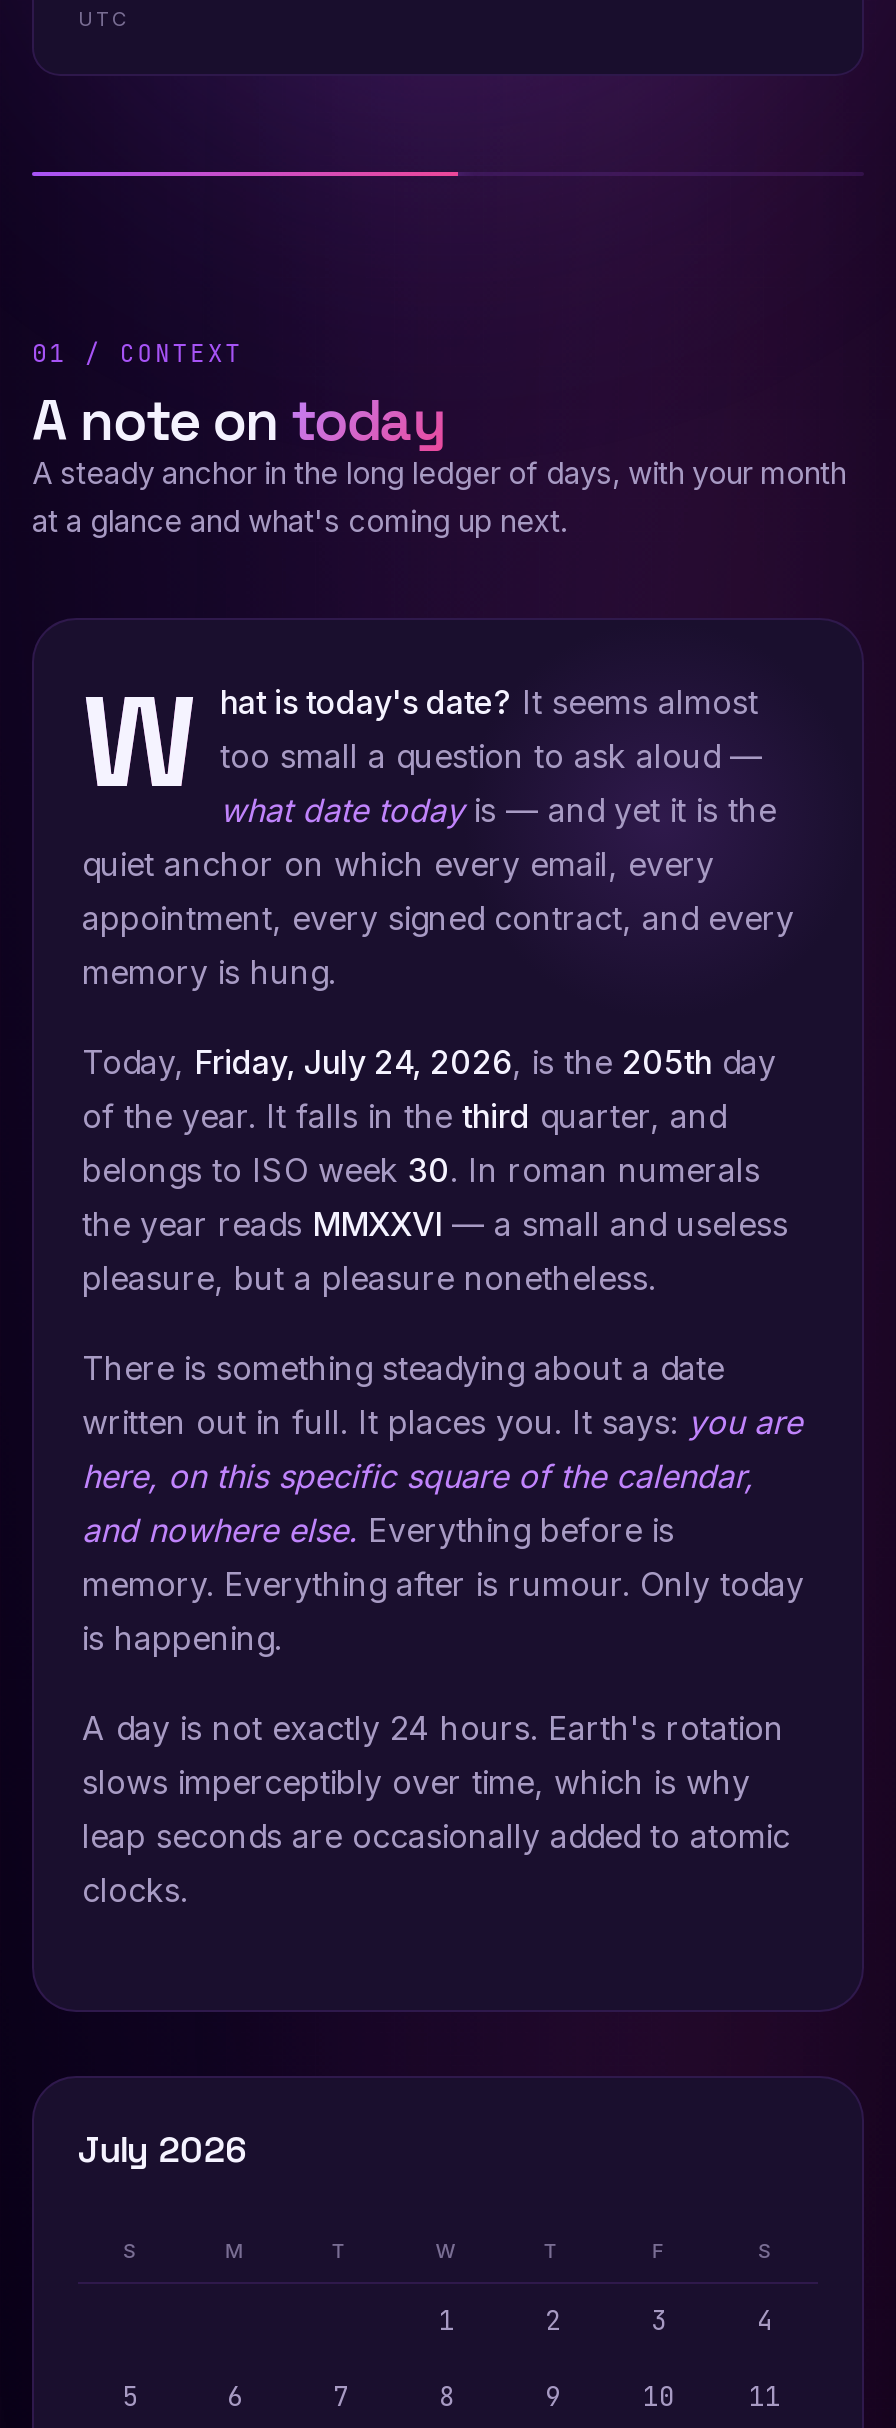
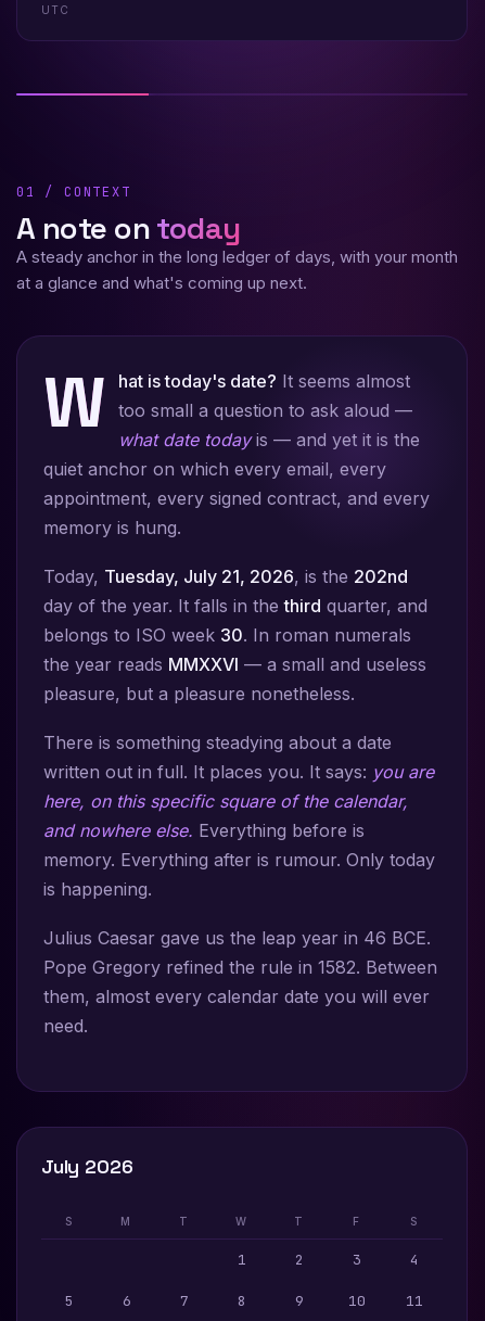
- Today, Friday, July 24, 2026, is the 205th day
- of the year. It falls in the third quarter, and
+ Today, Tuesday, July 21, 2026, is the 202nd
+ day of the year. It falls in the third quarter, and

- A day is not exactly 24 hours. Earth's rotation
- slows imperceptibly over time, which is why
- leap seconds are occasionally added to atomic
- clocks.
+ Julius Caesar gave us the leap year in 46 BCE.
+ Pope Gregory refined the rule in 1582. Between
+ them, almost every calendar date you will ever
+ need.
